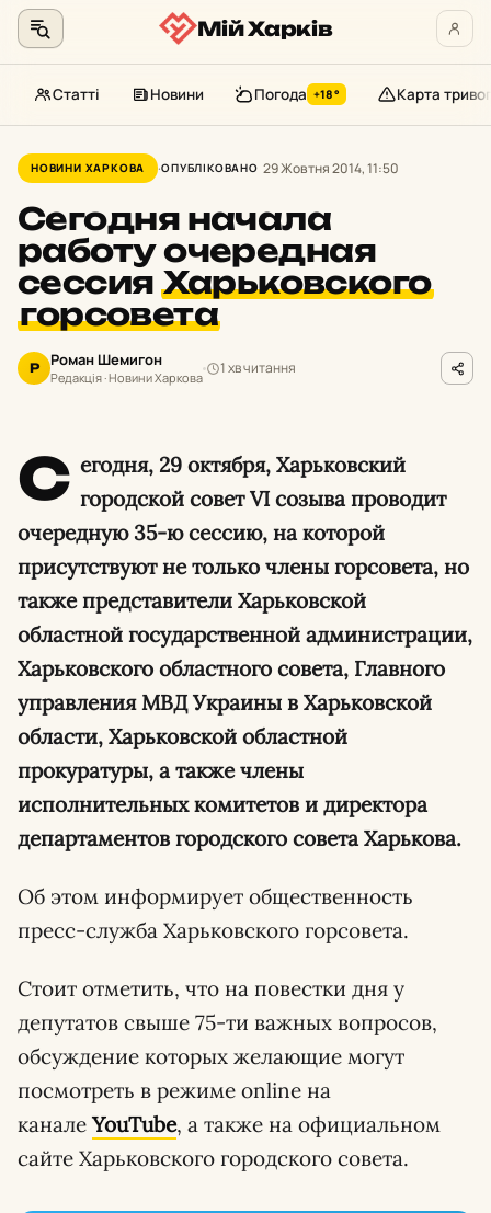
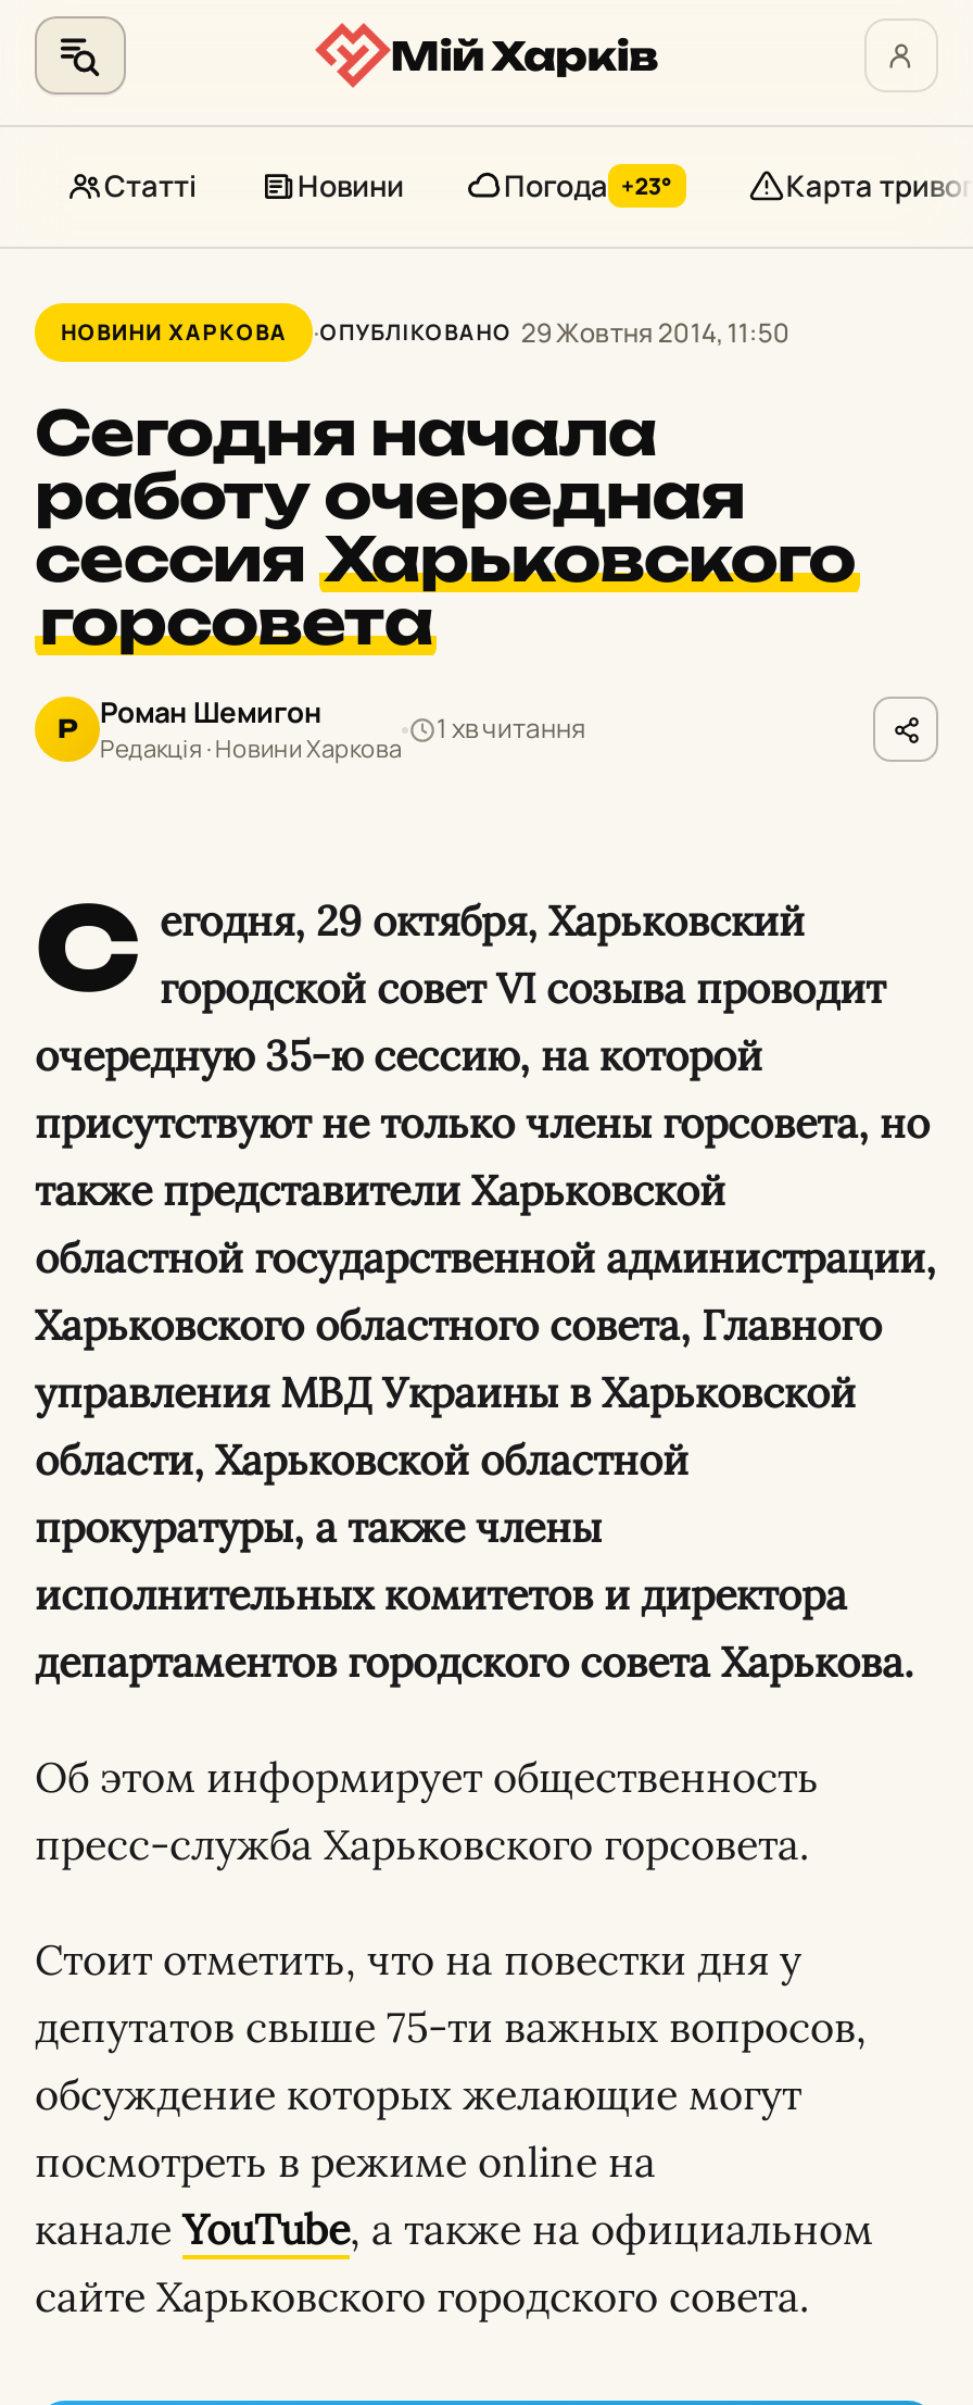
- Погода +18°
+ Погода +23°
